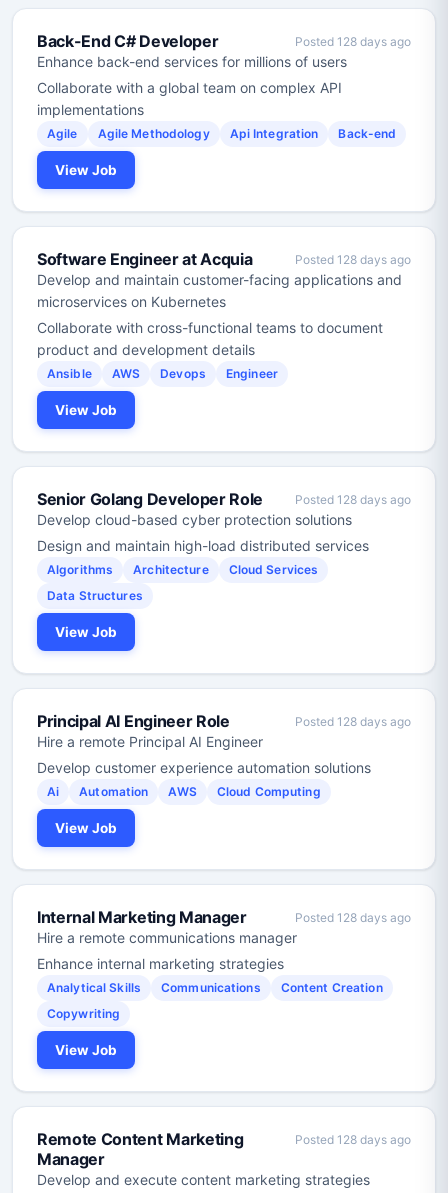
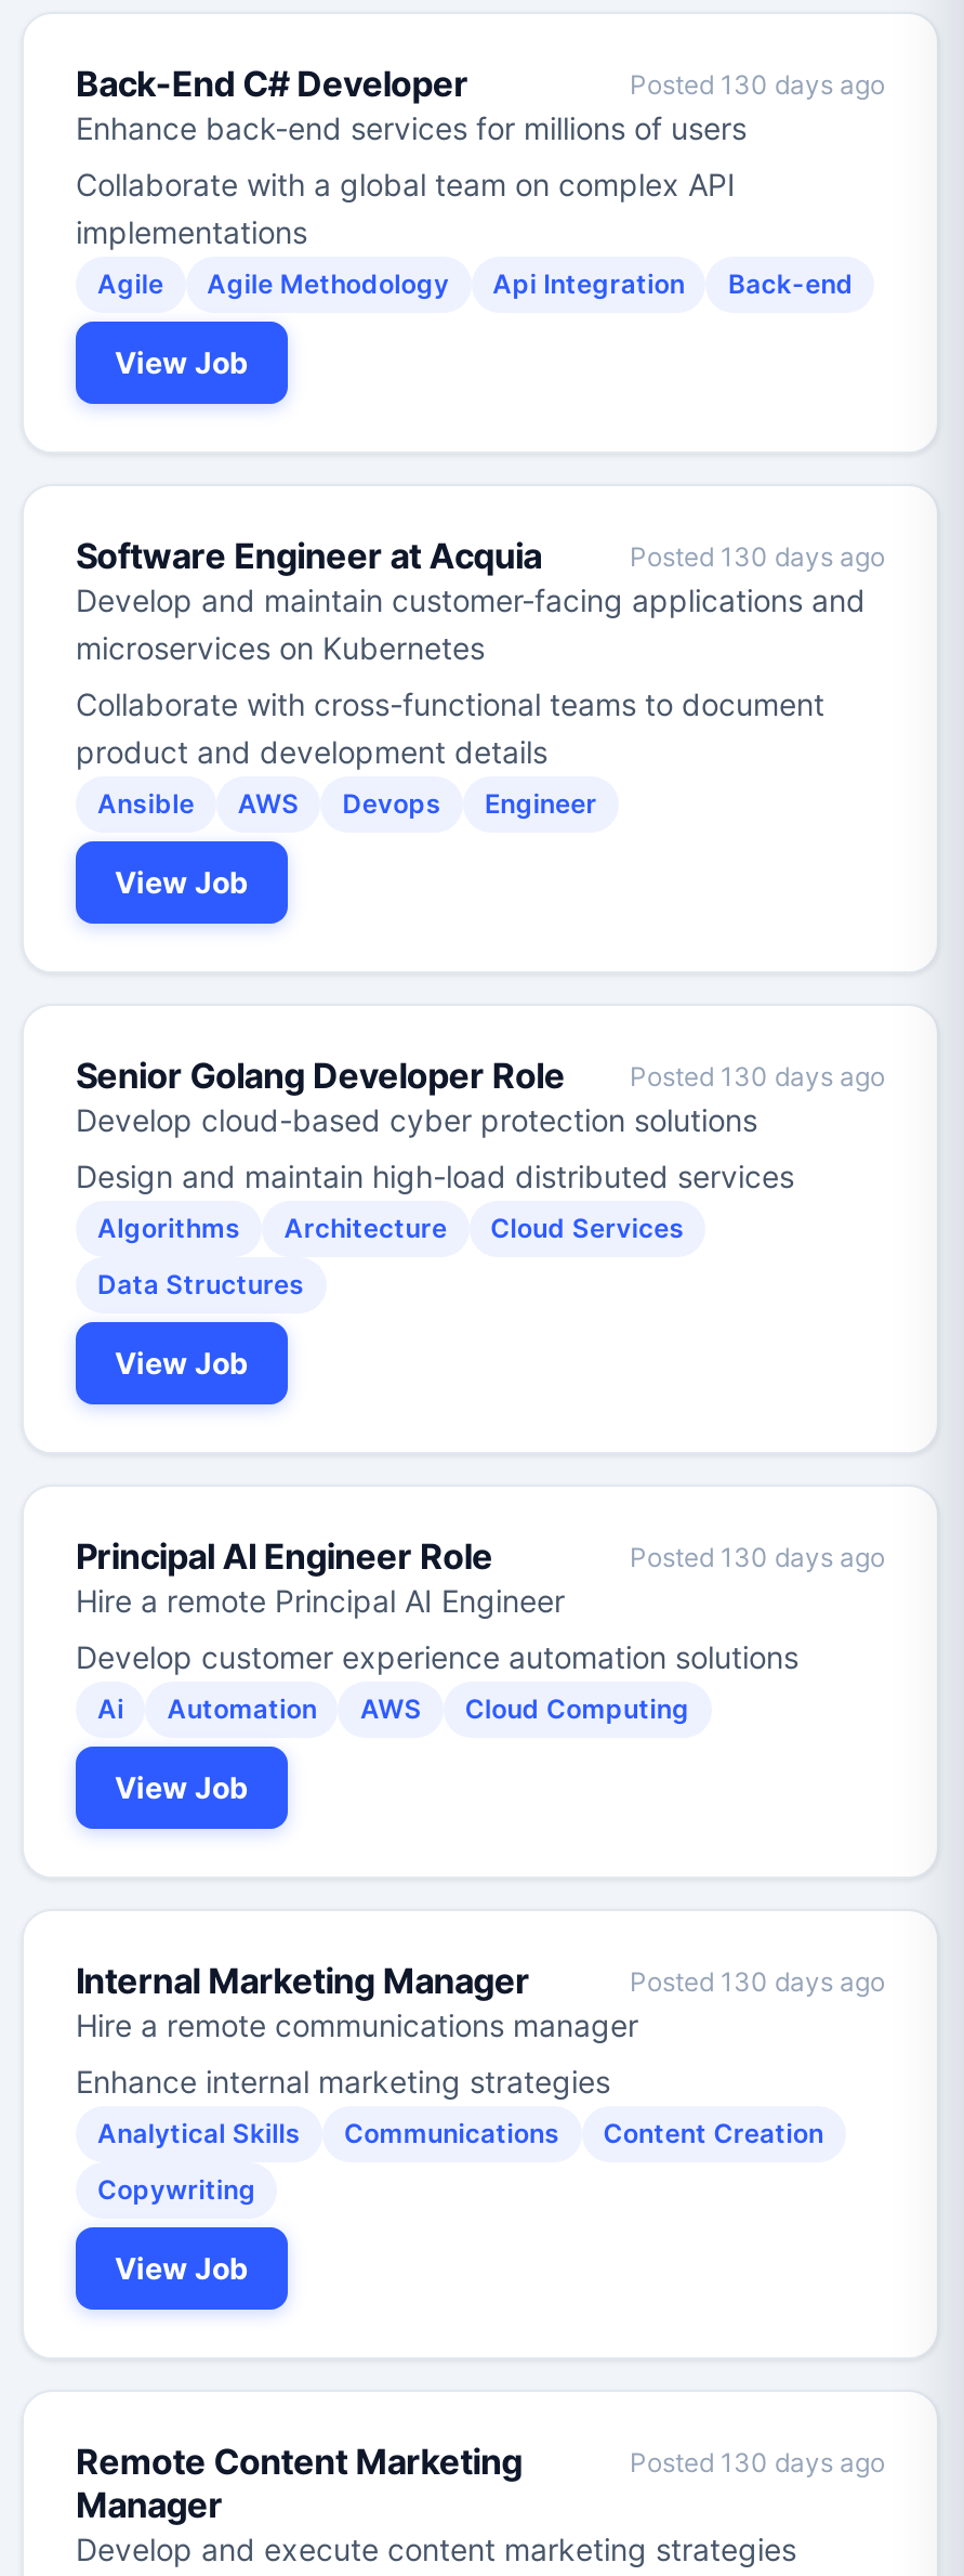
- Posted 128 days ago
+ Posted 130 days ago

- Posted 128 days ago
+ Posted 130 days ago

- Posted 128 days ago
+ Posted 130 days ago

- Posted 128 days ago
+ Posted 130 days ago

- Posted 128 days ago
+ Posted 130 days ago

- Posted 128 days ago
+ Posted 130 days ago
